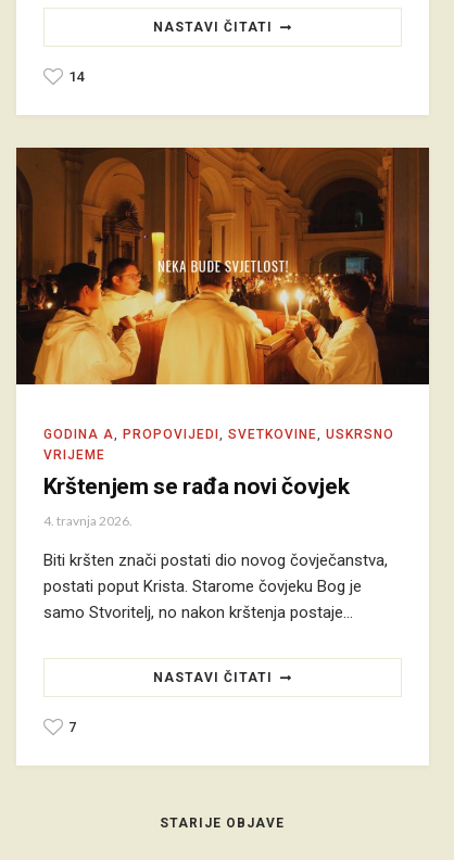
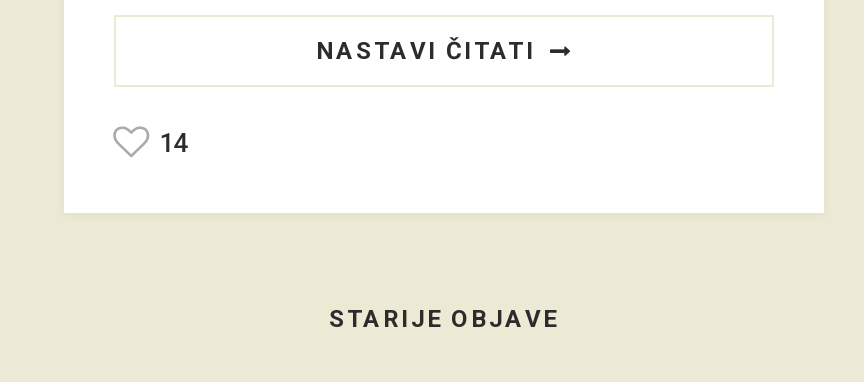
- [image]
- GODINA A, PROPOVIJEDI, SVETKOVINE, USKRSNO
- VRIJEME
- Krštenjem se rađa novi čovjek
- 4. travnja 2026.
- Biti kršten znači postati dio novog čovječanstva,
- postati poput Krista. Starome čovjeku Bog je
- samo Stvoritelj, no nakon krštenja postaje…
- NASTAVI ČITATI
- 7
